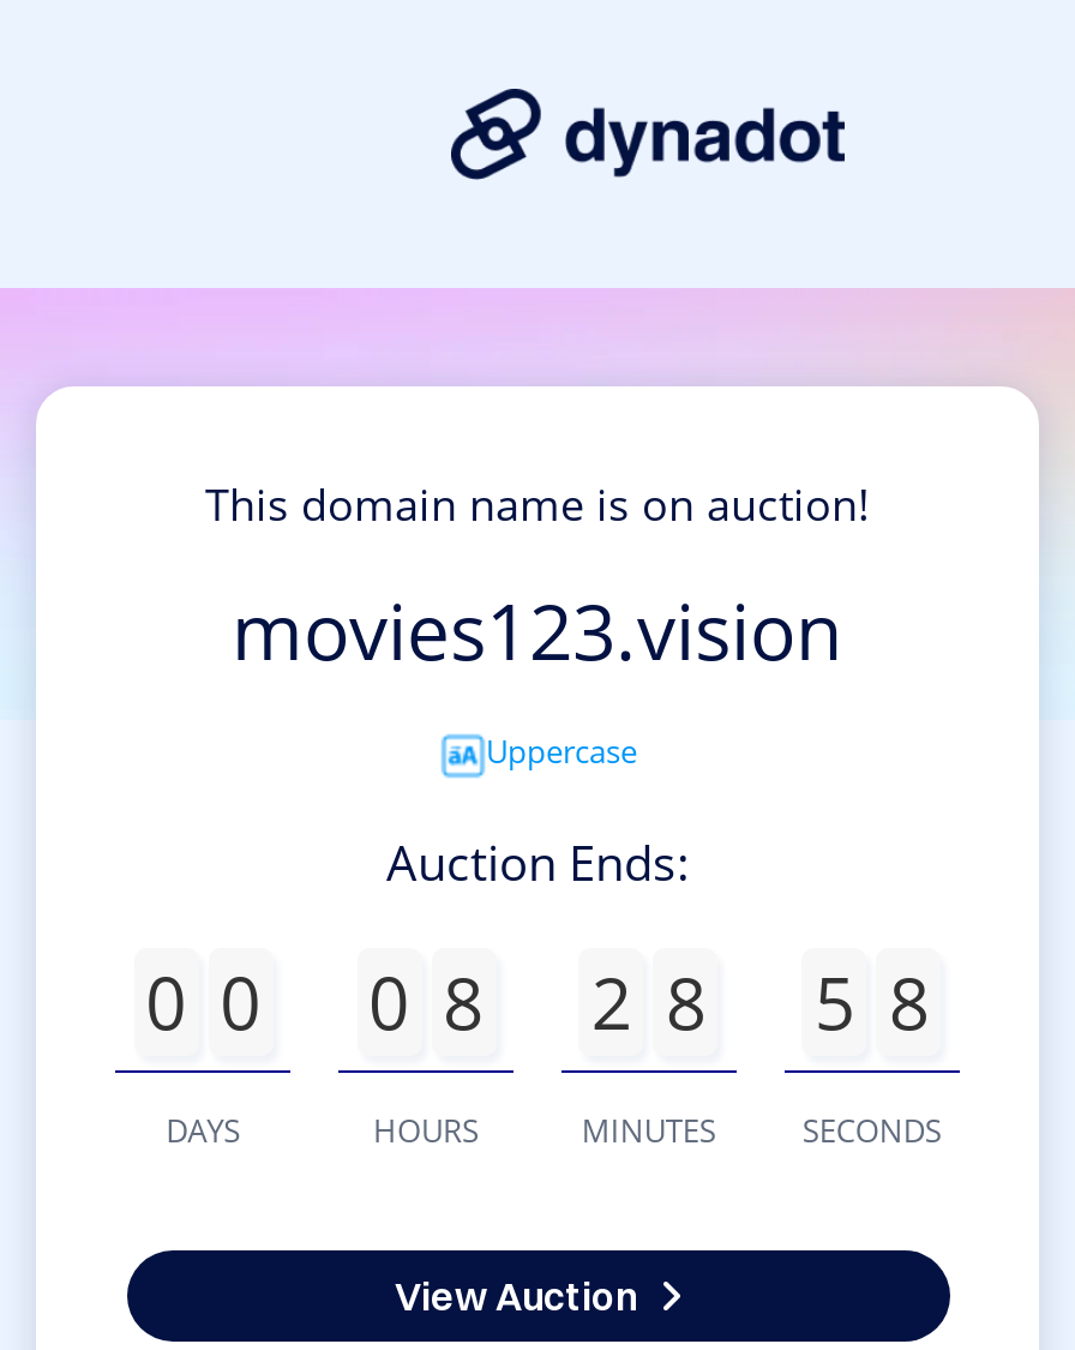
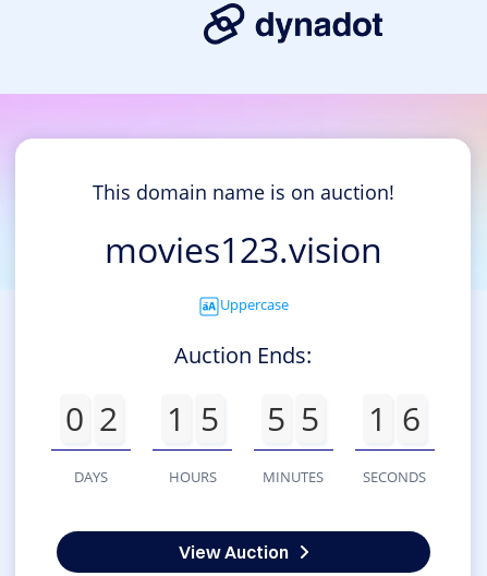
- 0 0
+ 0 2

- 0 8
+ 1 5

- 2 8
+ 5 5

- 5 8
+ 1 6
